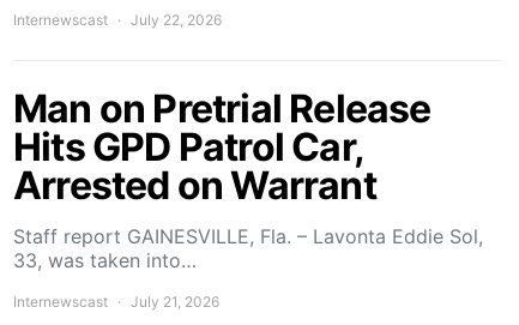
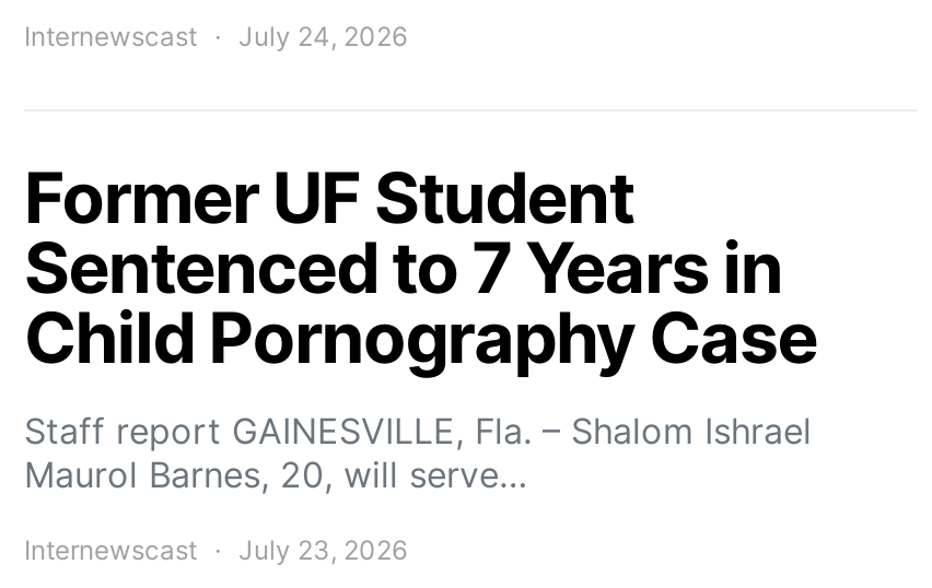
- Internewscast July 22, 2026
+ Internewscast July 24, 2026

- Man on Pretrial Release
- Hits GPD Patrol Car,
- Arrested on Warrant
- Staff report GAINESVILLE, Fla. – Lavonta Eddie Sol,
- 33, was taken into…
+ Former UF Student
+ Sentenced to 7 Years in
+ Child Pornography Case
+ Staff report GAINESVILLE, Fla. – Shalom Ishrael
+ Maurol Barnes, 20, will serve…

- Internewscast July 21, 2026
+ Internewscast July 23, 2026
